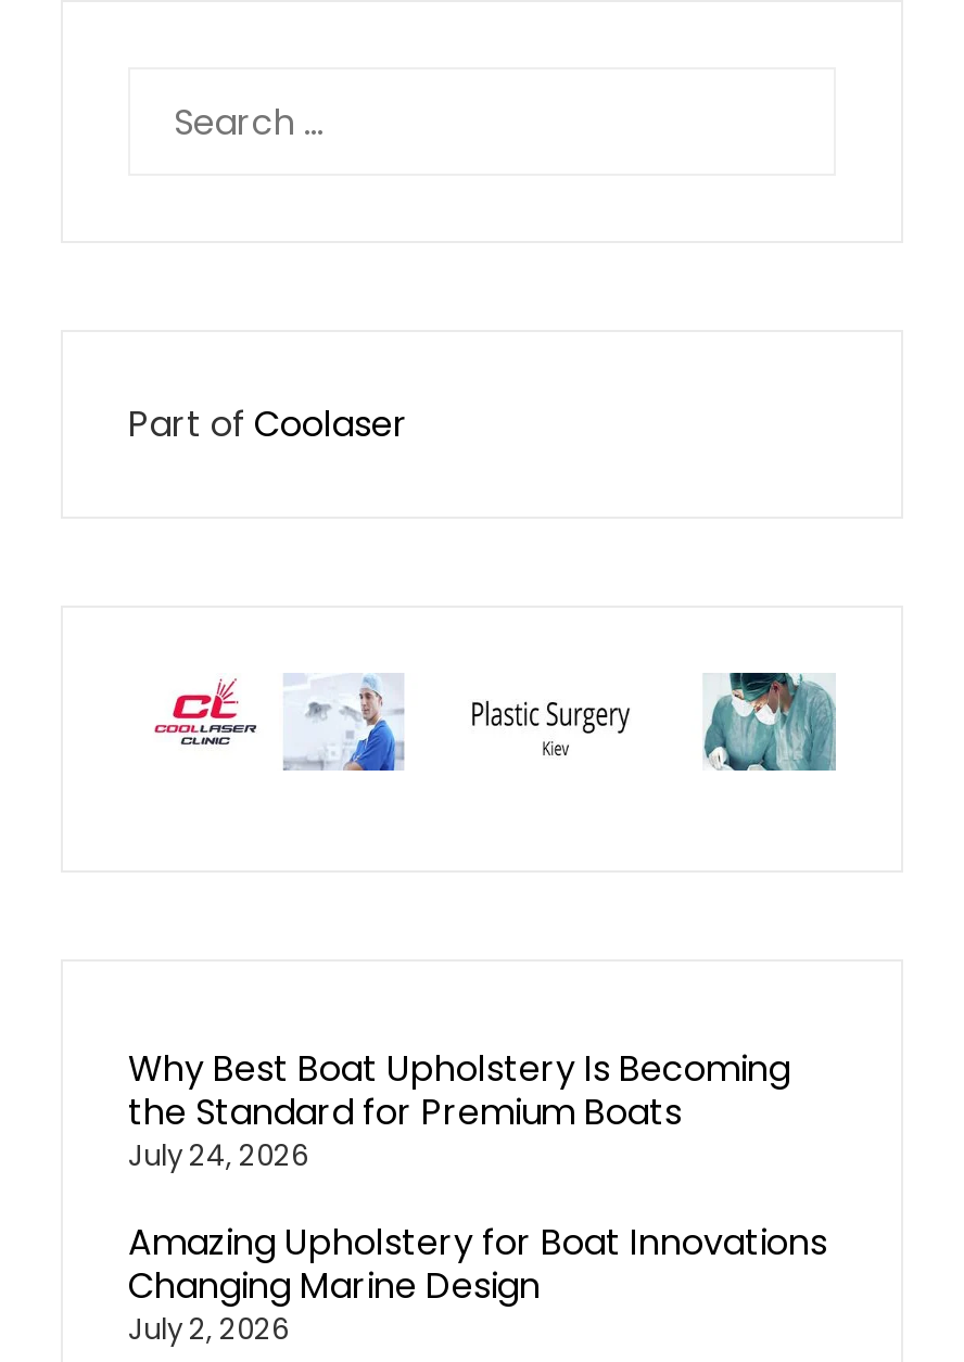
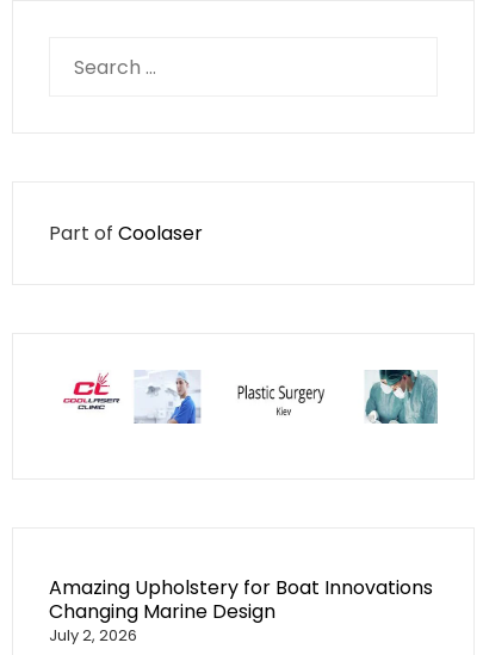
- Why Best Boat Upholstery Is Becoming
- the Standard for Premium Boats
- July 24, 2026
